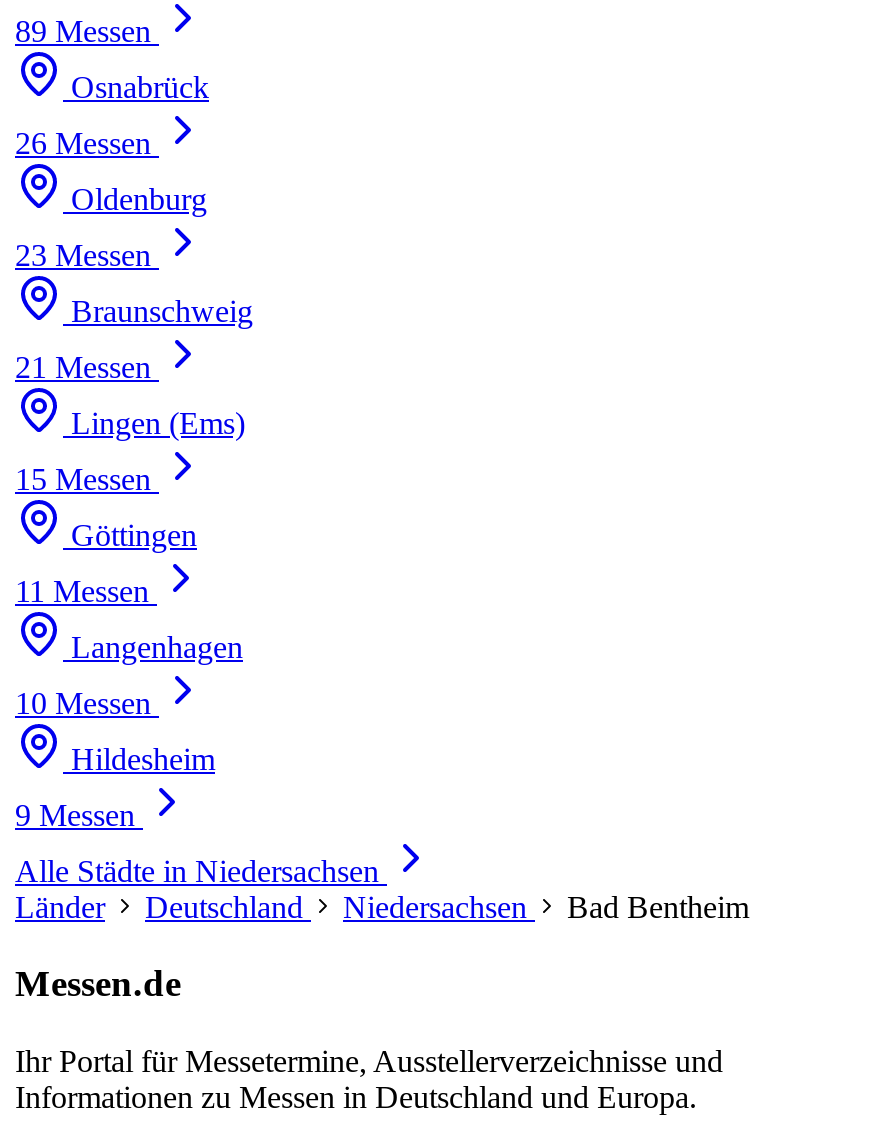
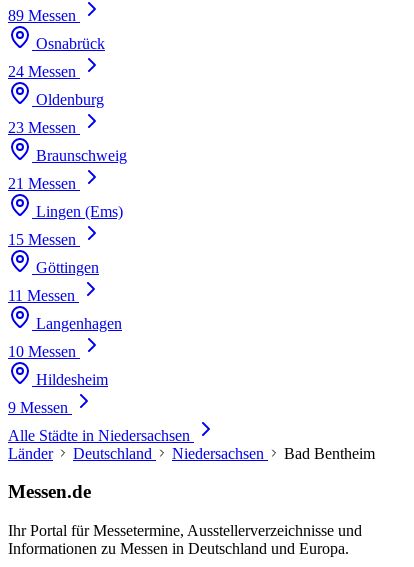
- 26 Messen
+ 24 Messen
